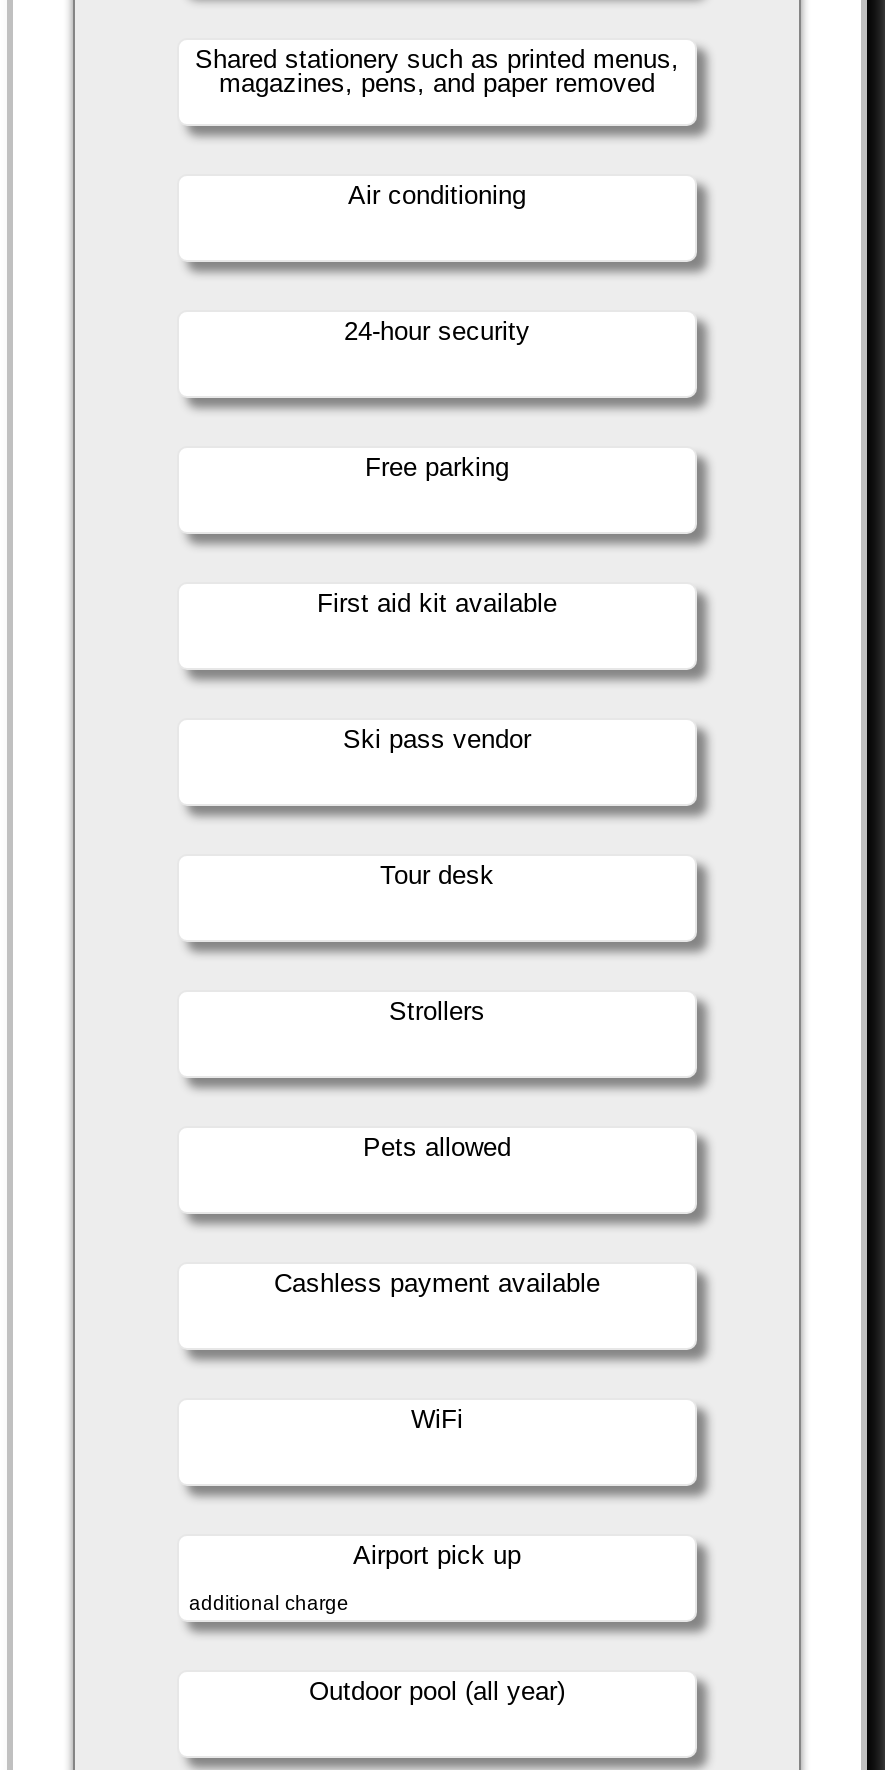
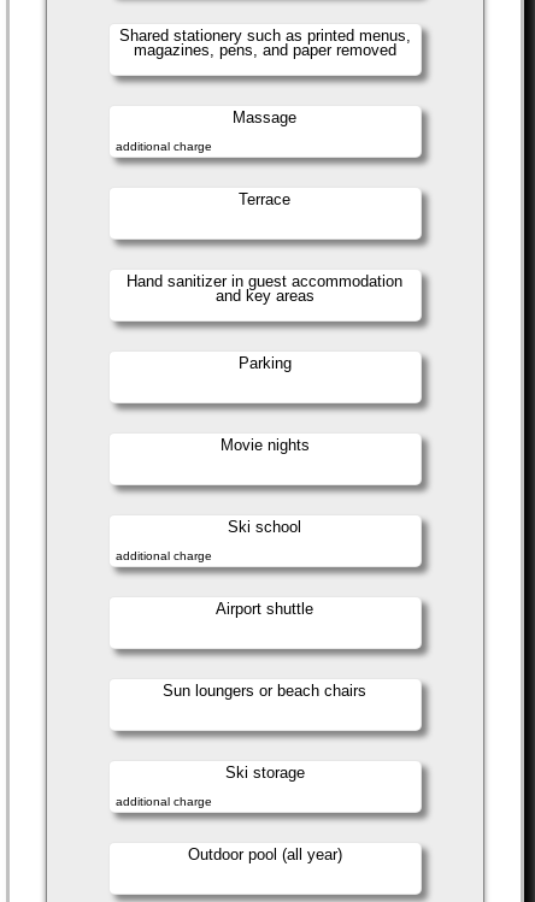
- Air conditioning
+ Massage

- 24-hour security
+ additional charge

- Free parking
+ Terrace

- First aid kit available
+ Hand sanitizer in guest accommodation
+ and key areas

- Ski pass vendor
+ Parking

- Tour desk
+ Movie nights

- Strollers
+ Ski school

- Pets allowed
+ additional charge

- Cashless payment available
+ Airport shuttle

- WiFi
+ Sun loungers or beach chairs

- Airport pick up
+ Ski storage
